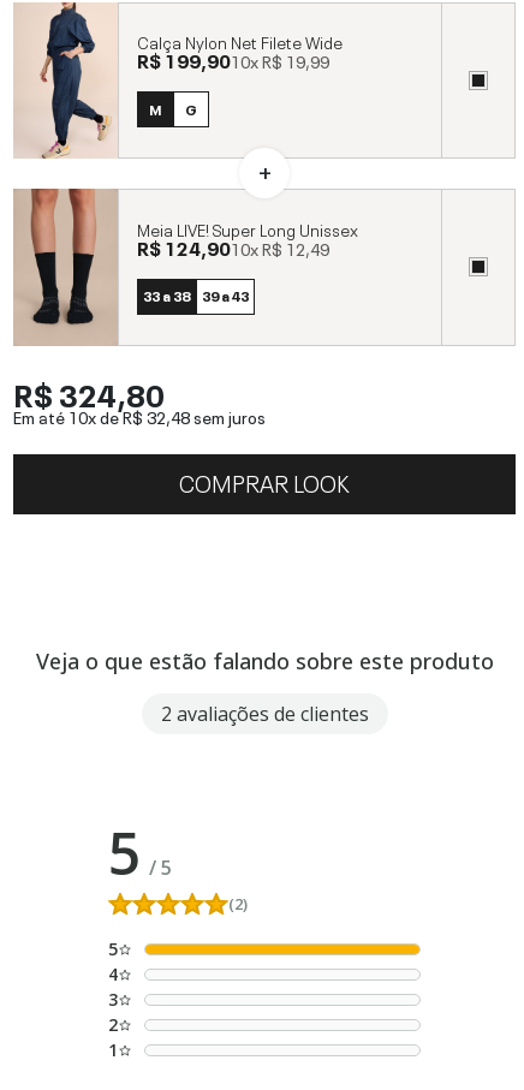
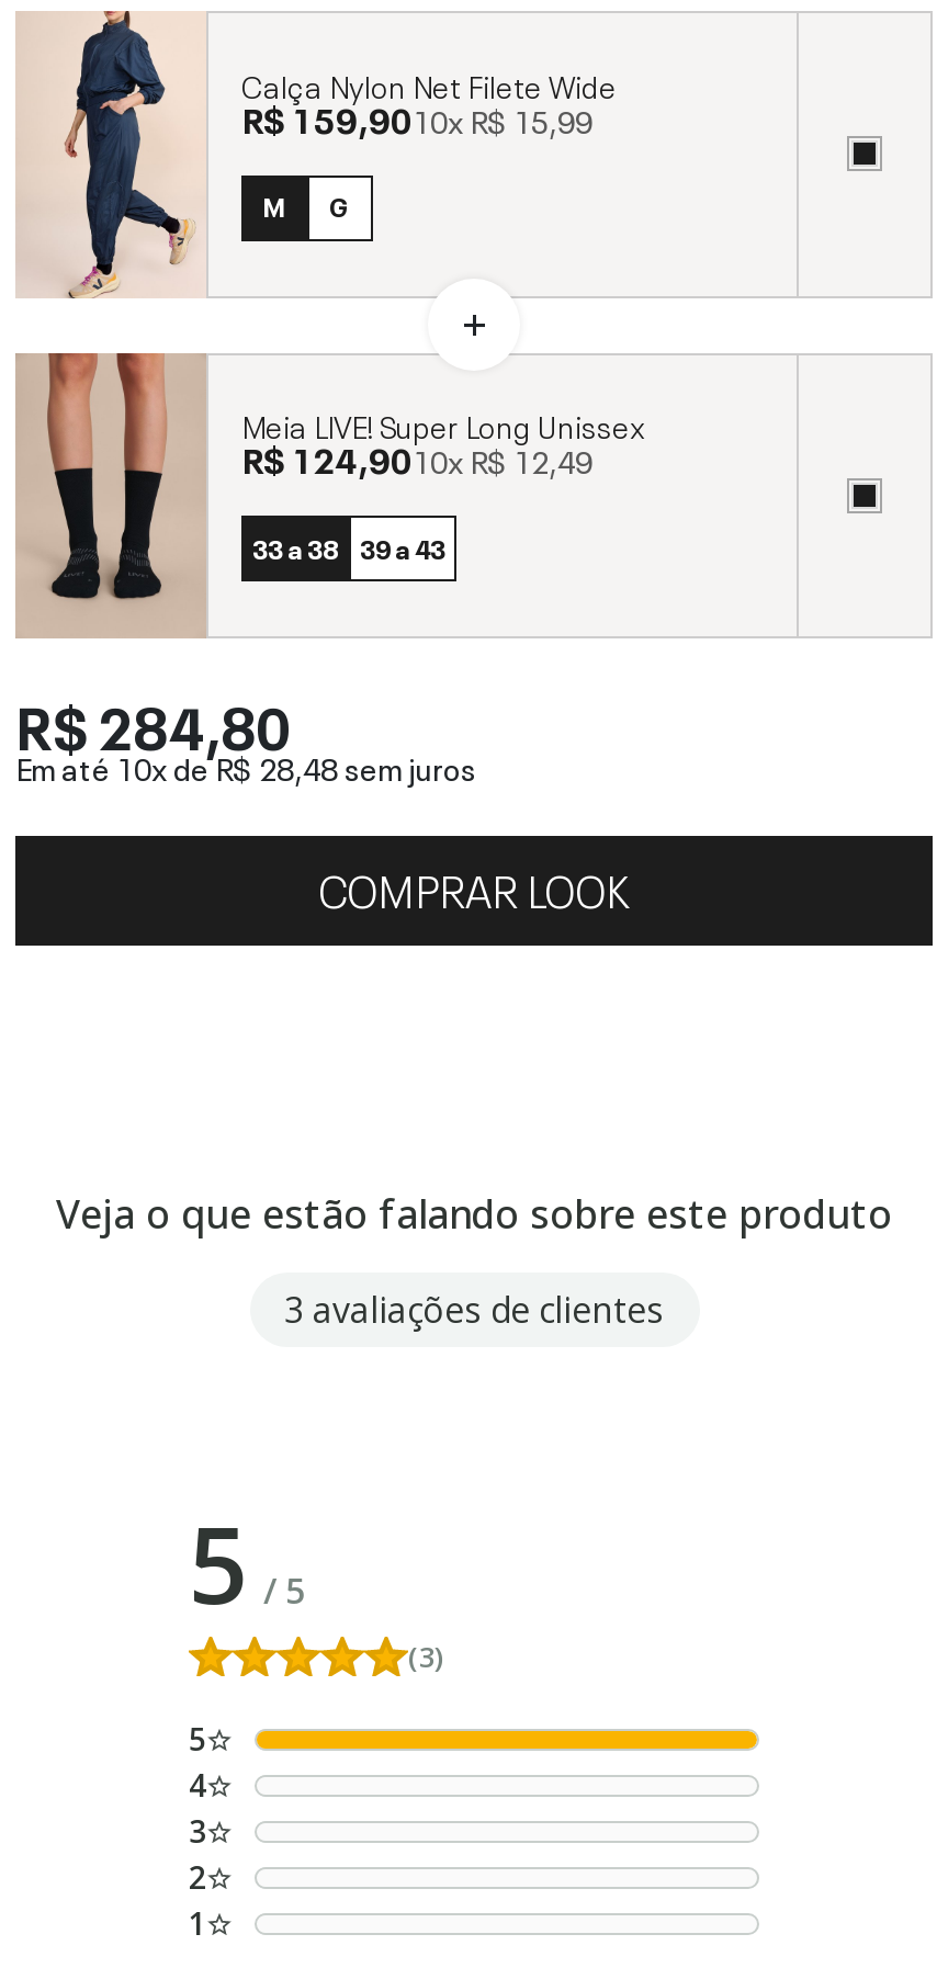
- R$ 199,9010xR$ 19,99
+ R$ 159,9010xR$ 15,99

- R$ 324,80
+ R$ 284,80

- Em até 10x deR$ 32,48 sem juros
+ Em até 10x deR$ 28,48 sem juros

- 2 avaliações de clientes
+ 3 avaliações de clientes

- (2)
+ (3)
